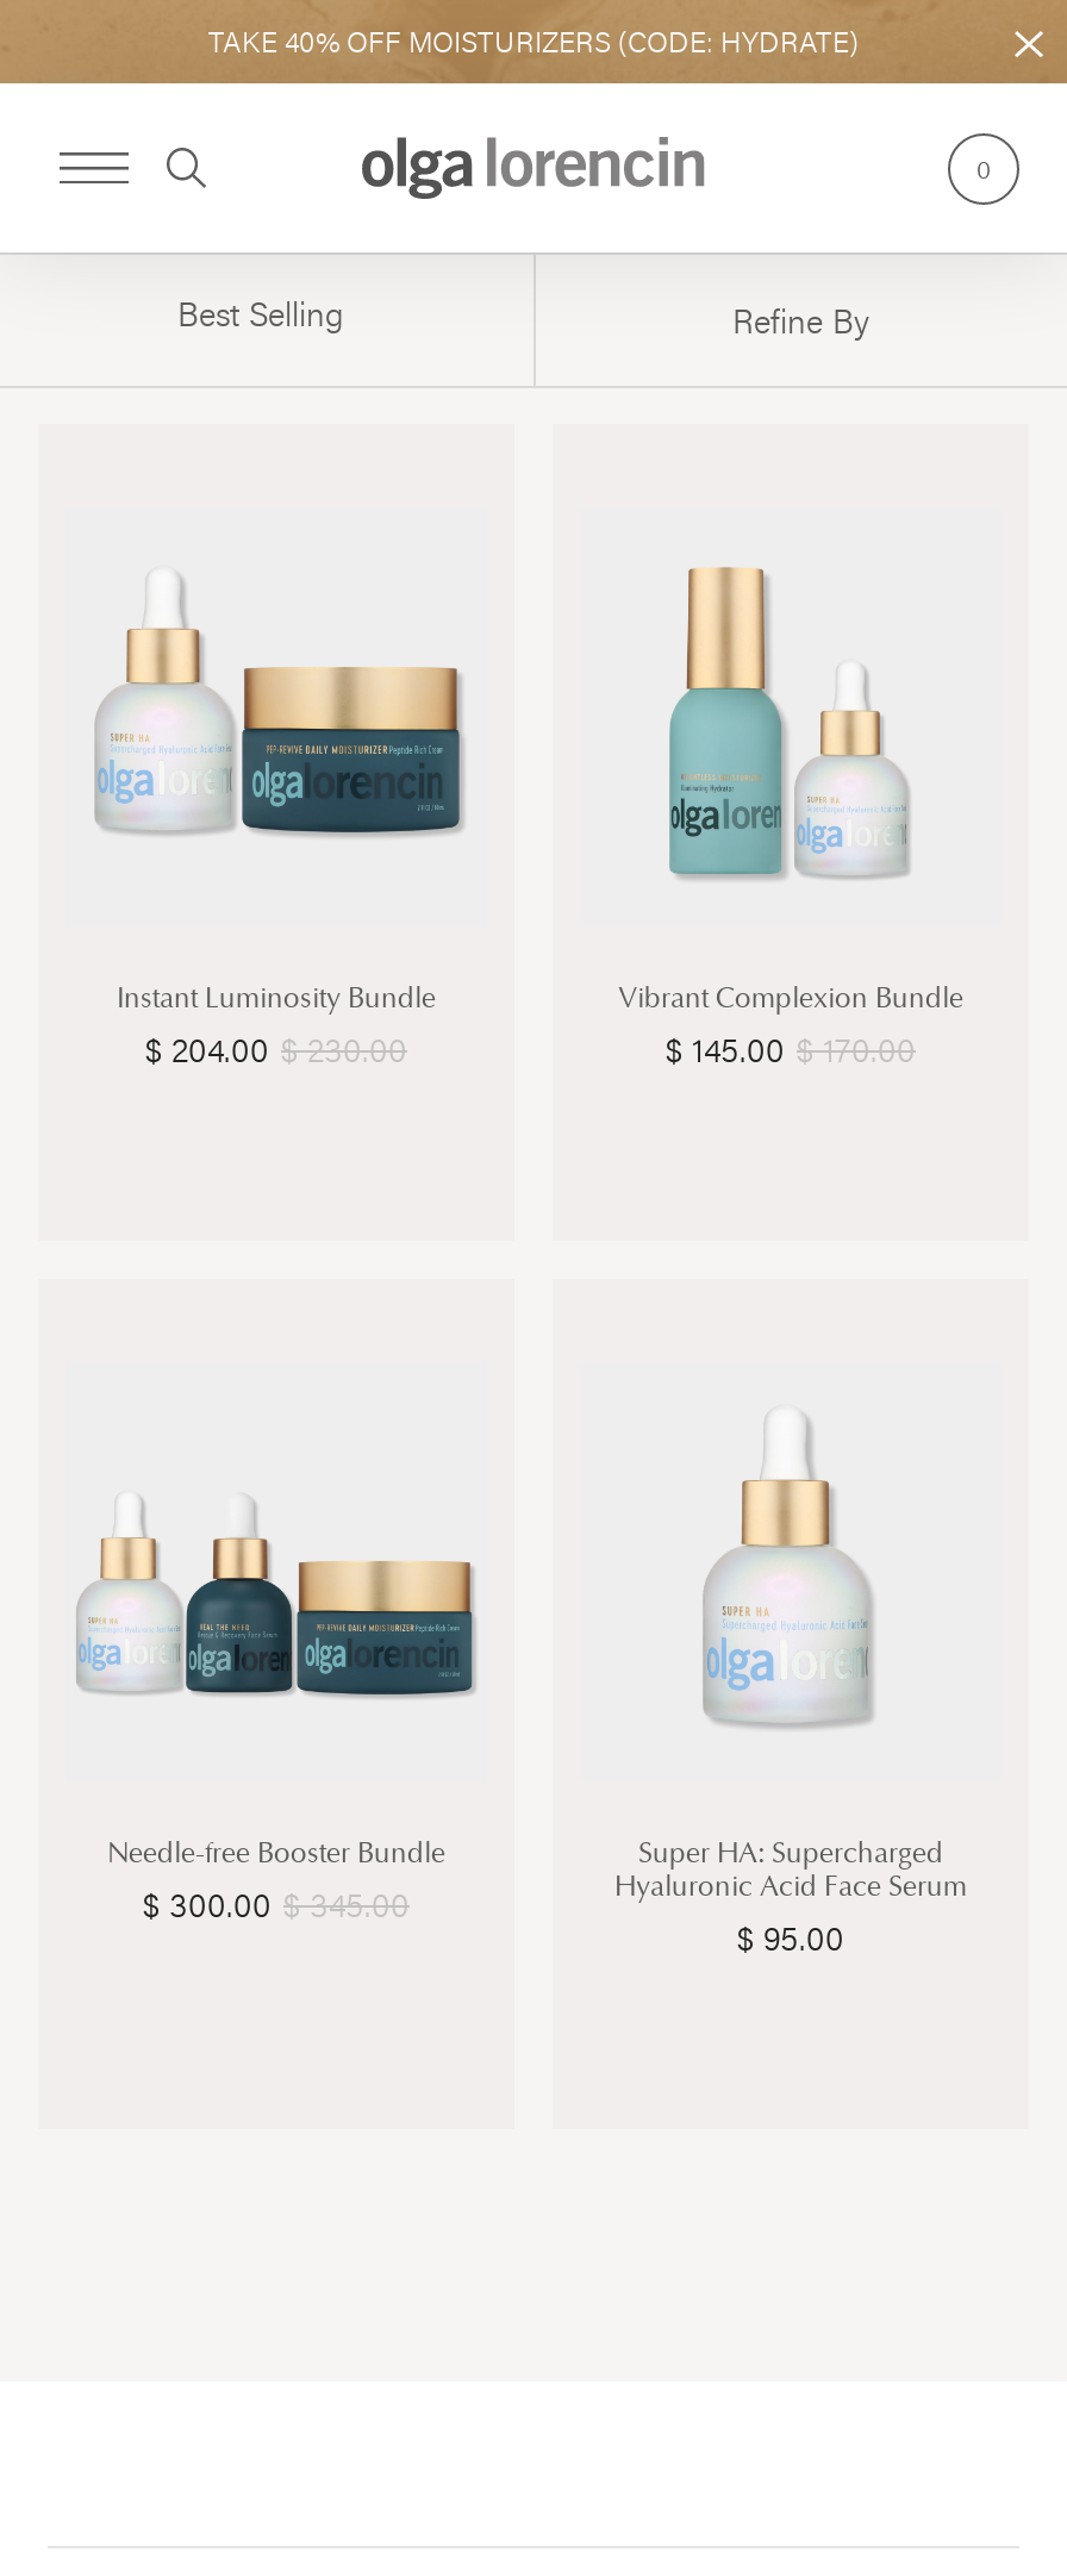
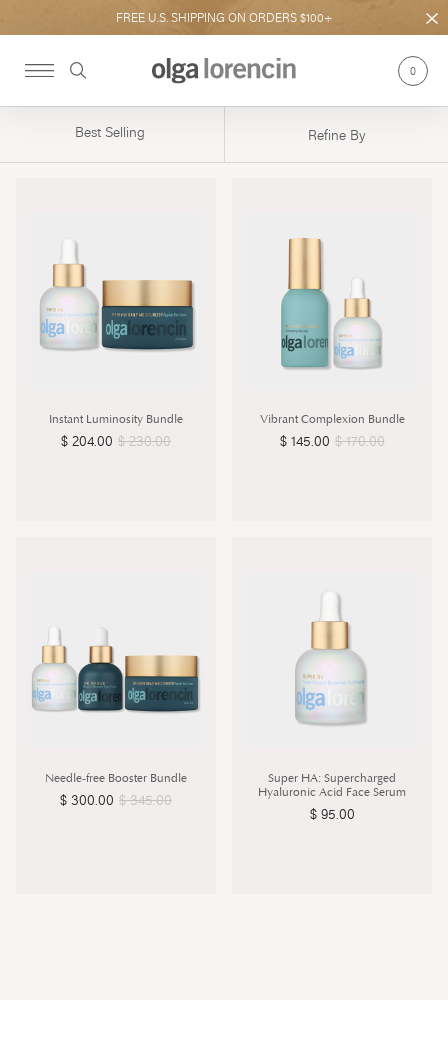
- TAKE 40% OFF MOISTURIZERS (CODE: HYDRATE)
+ FREE U.S. SHIPPING ON ORDERS $100+
